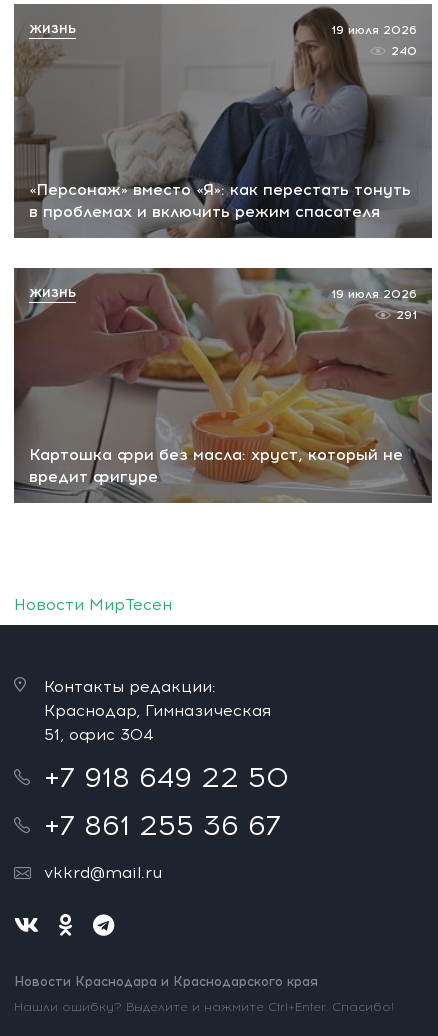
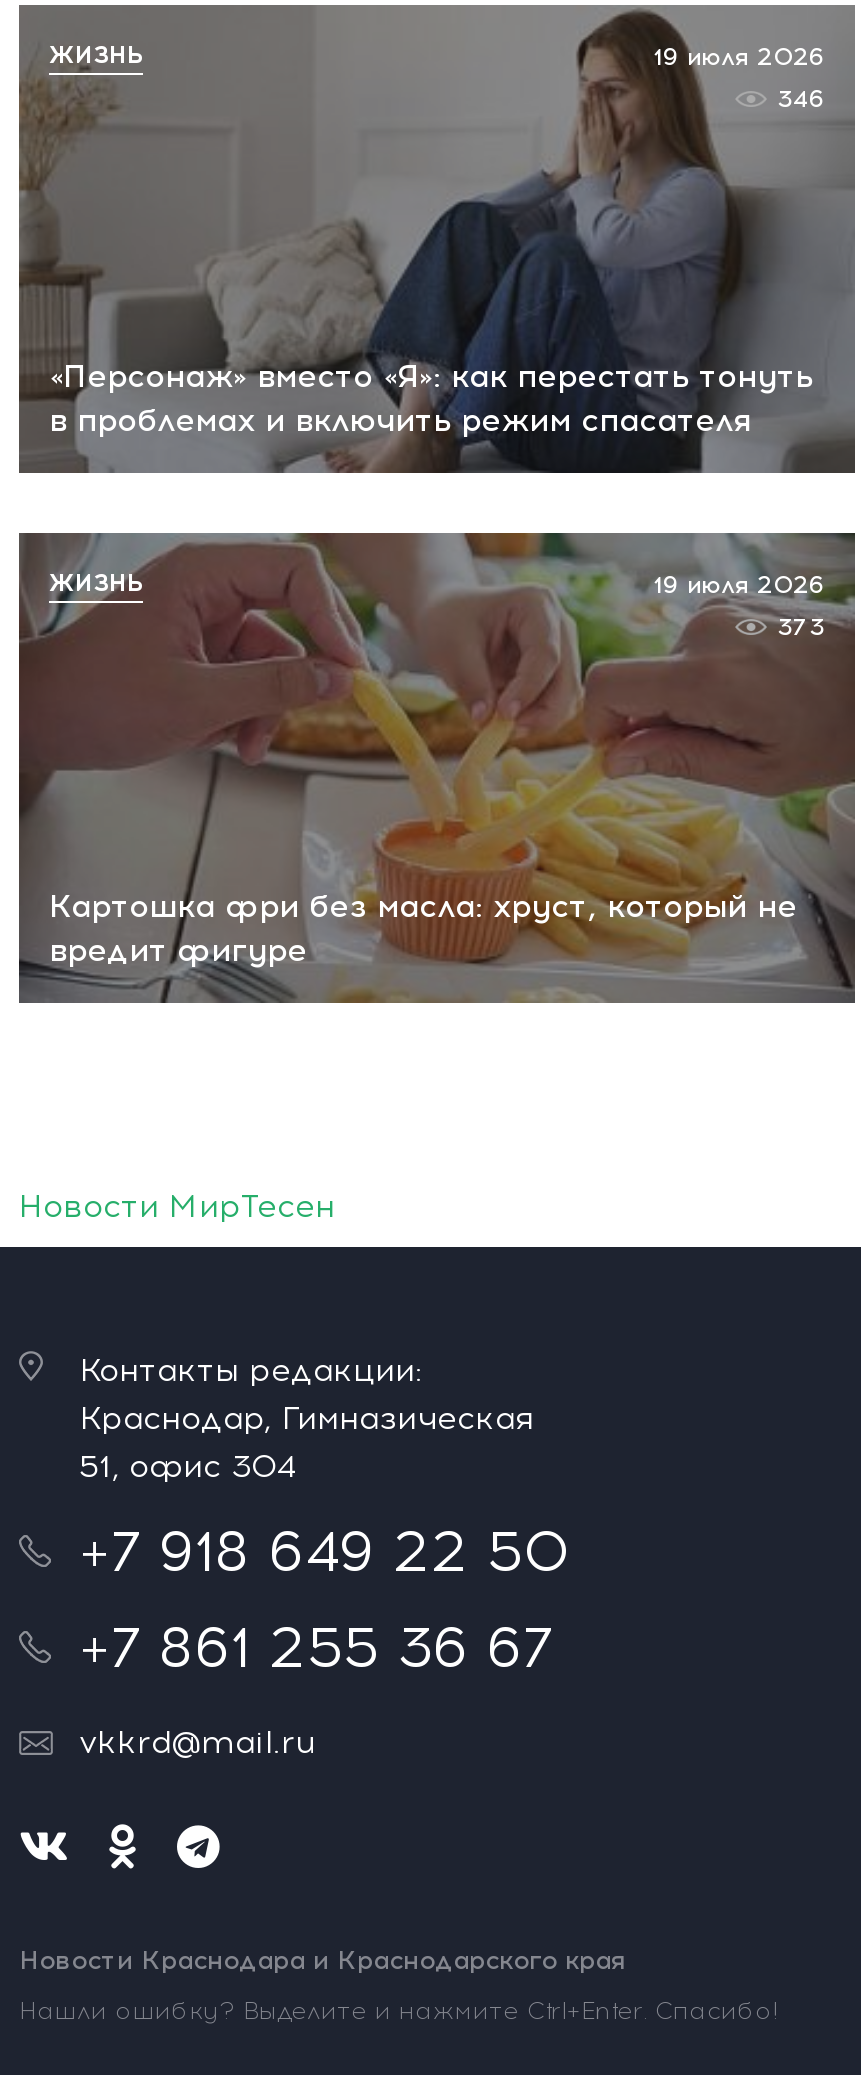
- 240
+ 346

- 291
+ 373
